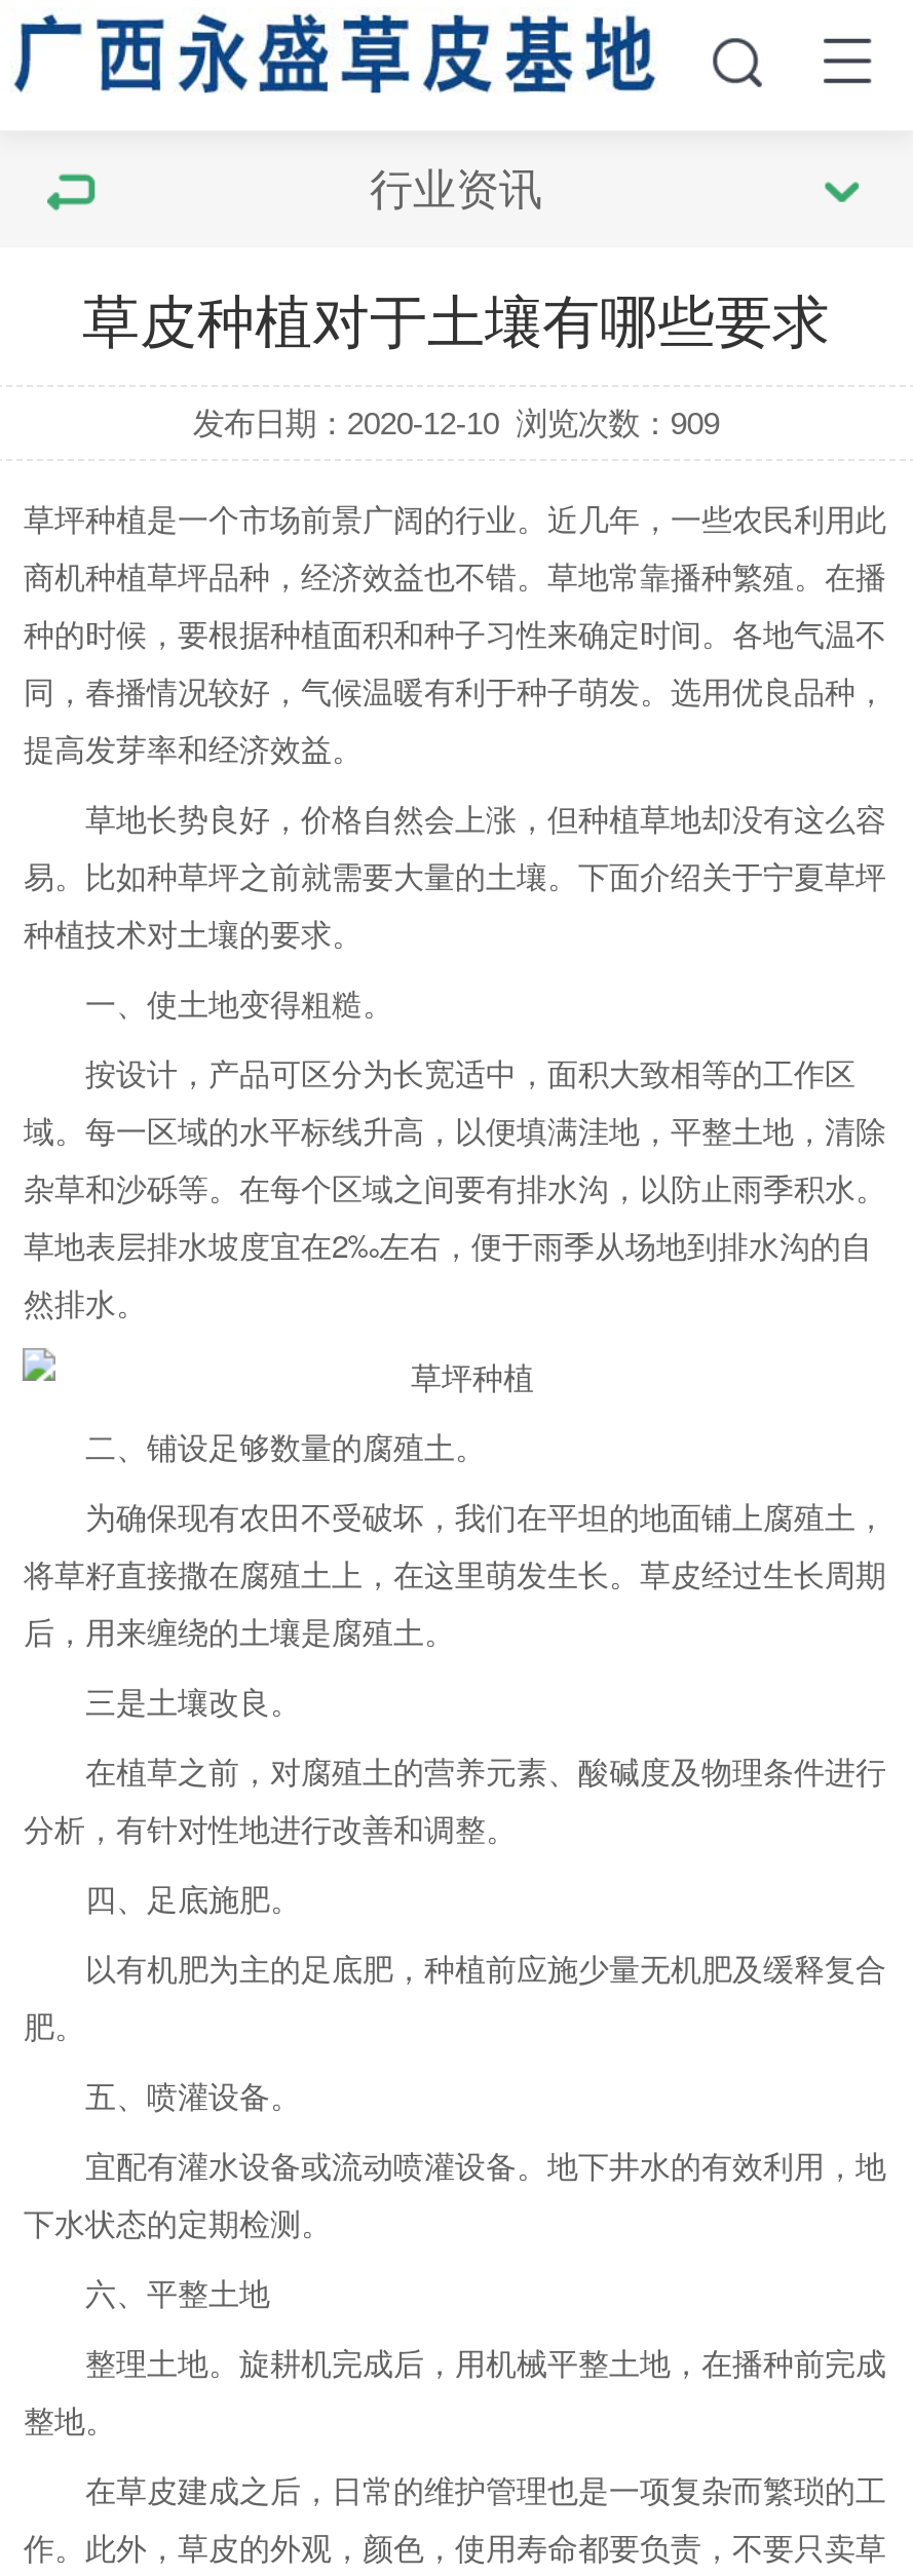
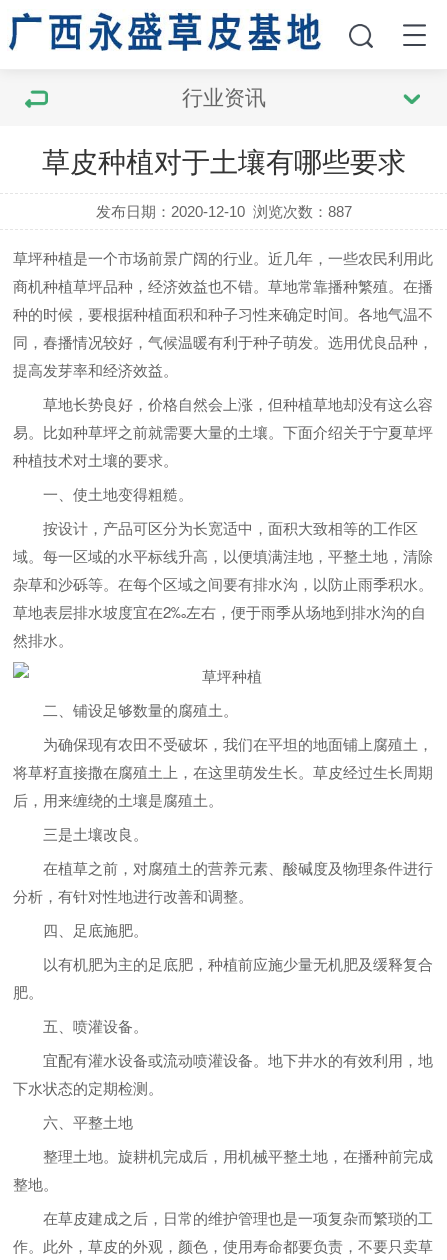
- 发布日期：2020-12-10 浏览次数：909
+ 发布日期：2020-12-10 浏览次数：887
